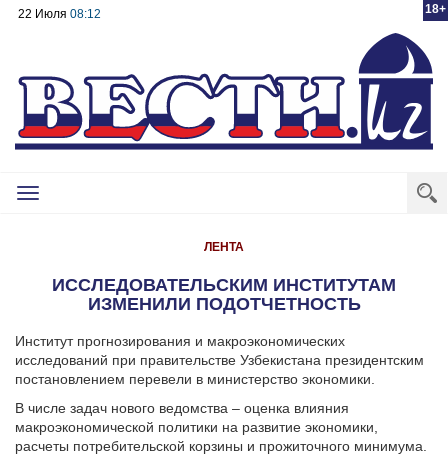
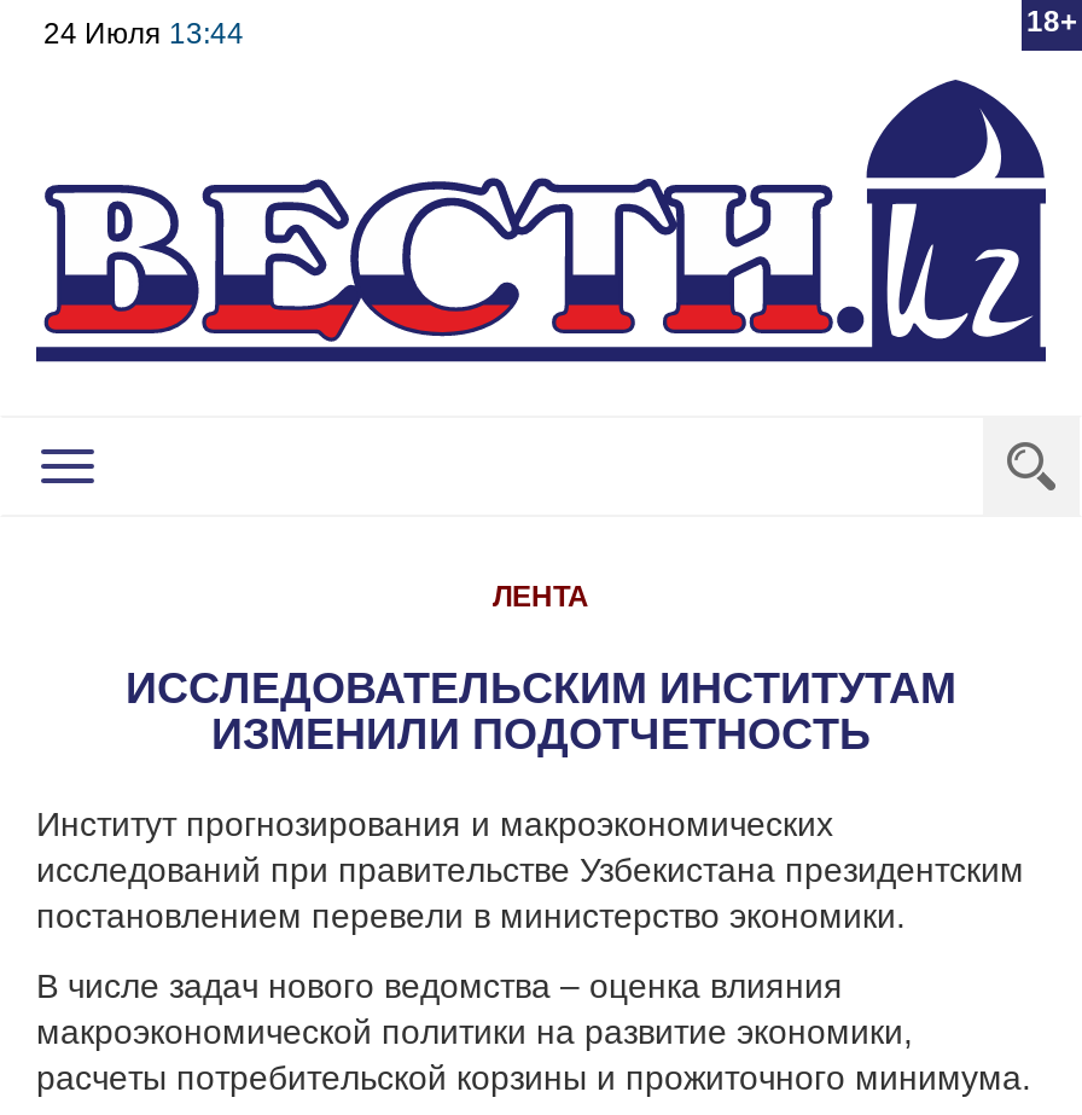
- 22 Июля 08:12
+ 24 Июля 13:44
